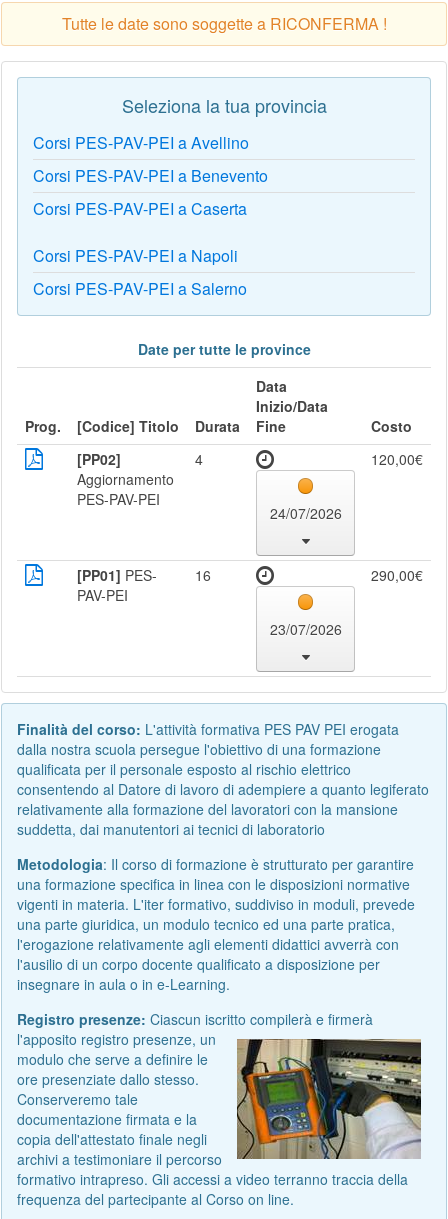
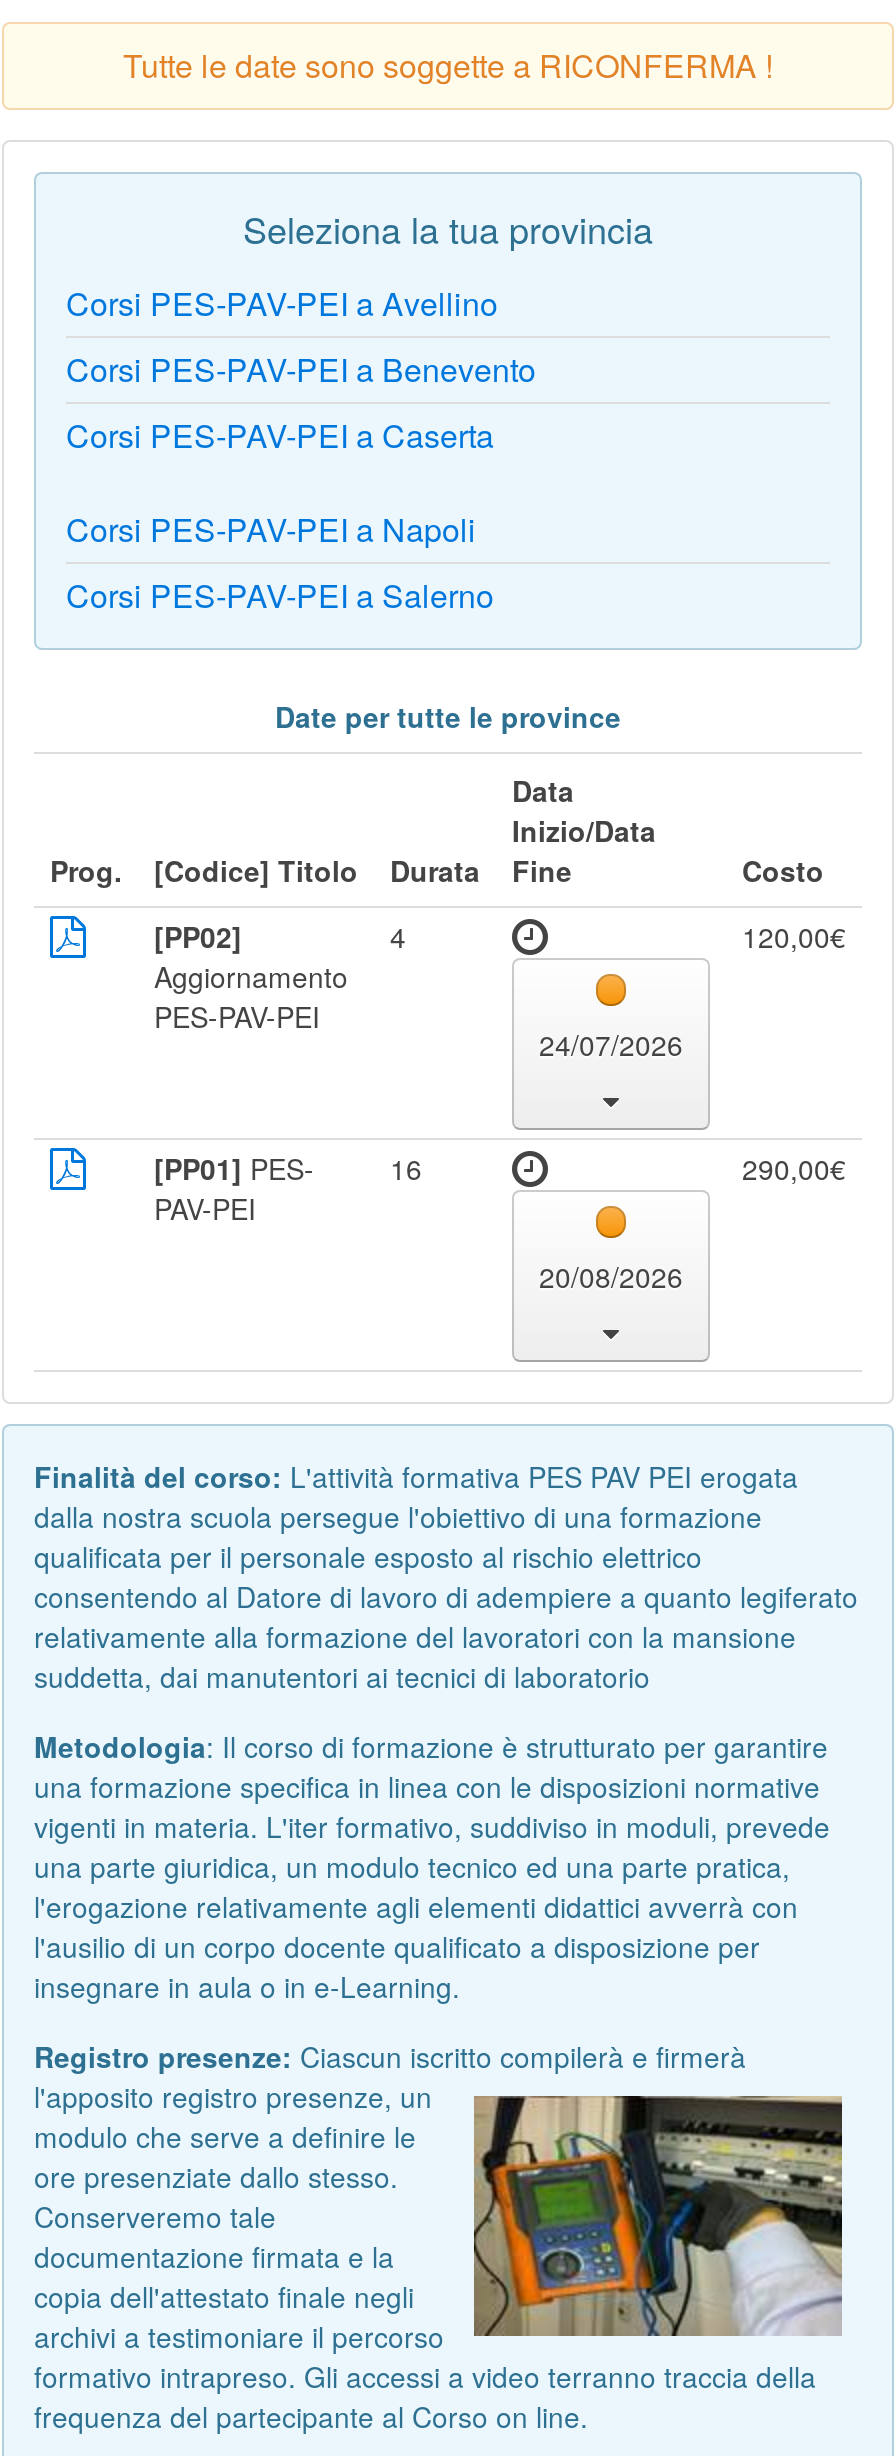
- 23/07/2026
+ 20/08/2026
